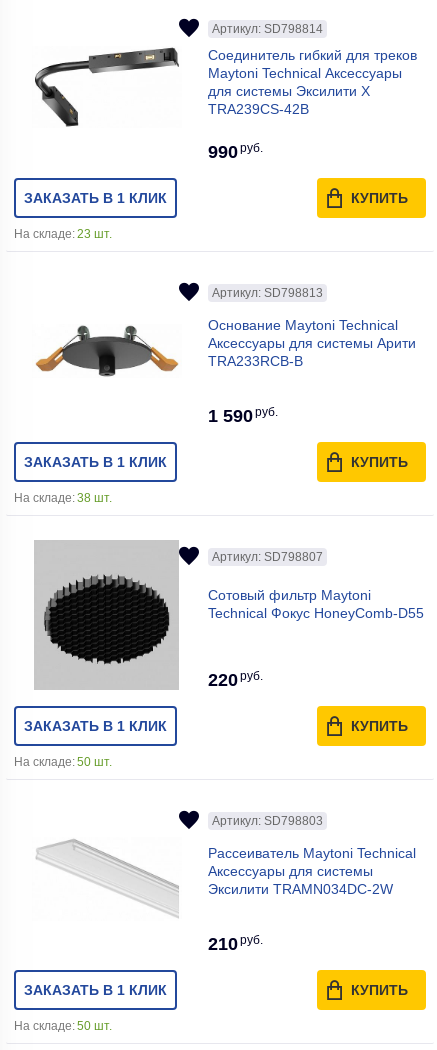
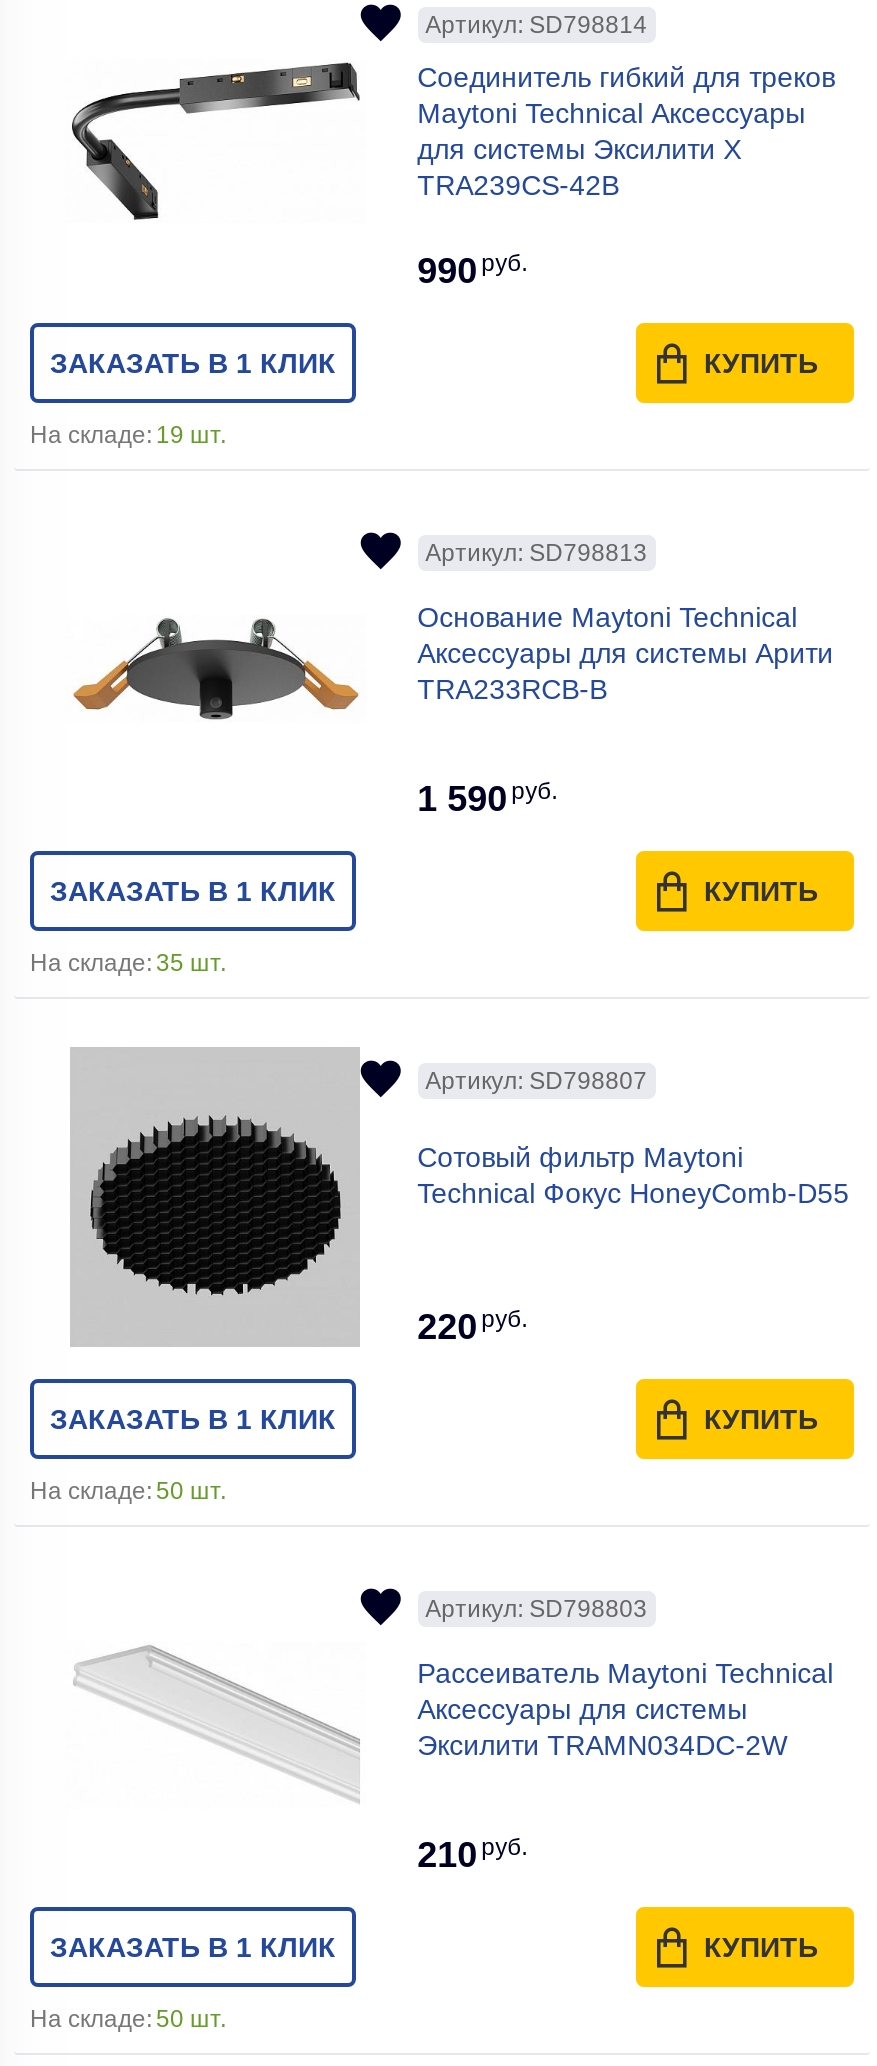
- На складе: 23 шт.
+ На складе: 19 шт.

- На складе: 38 шт.
+ На складе: 35 шт.
